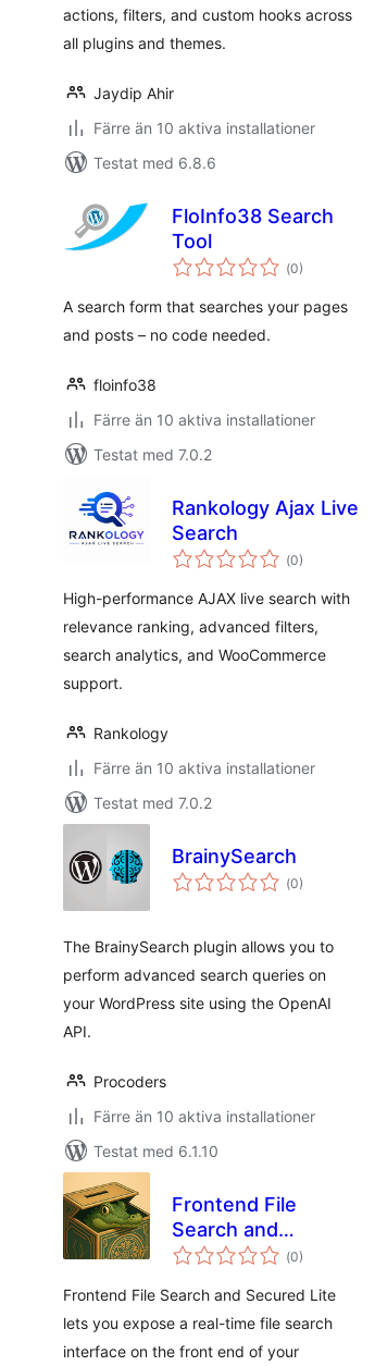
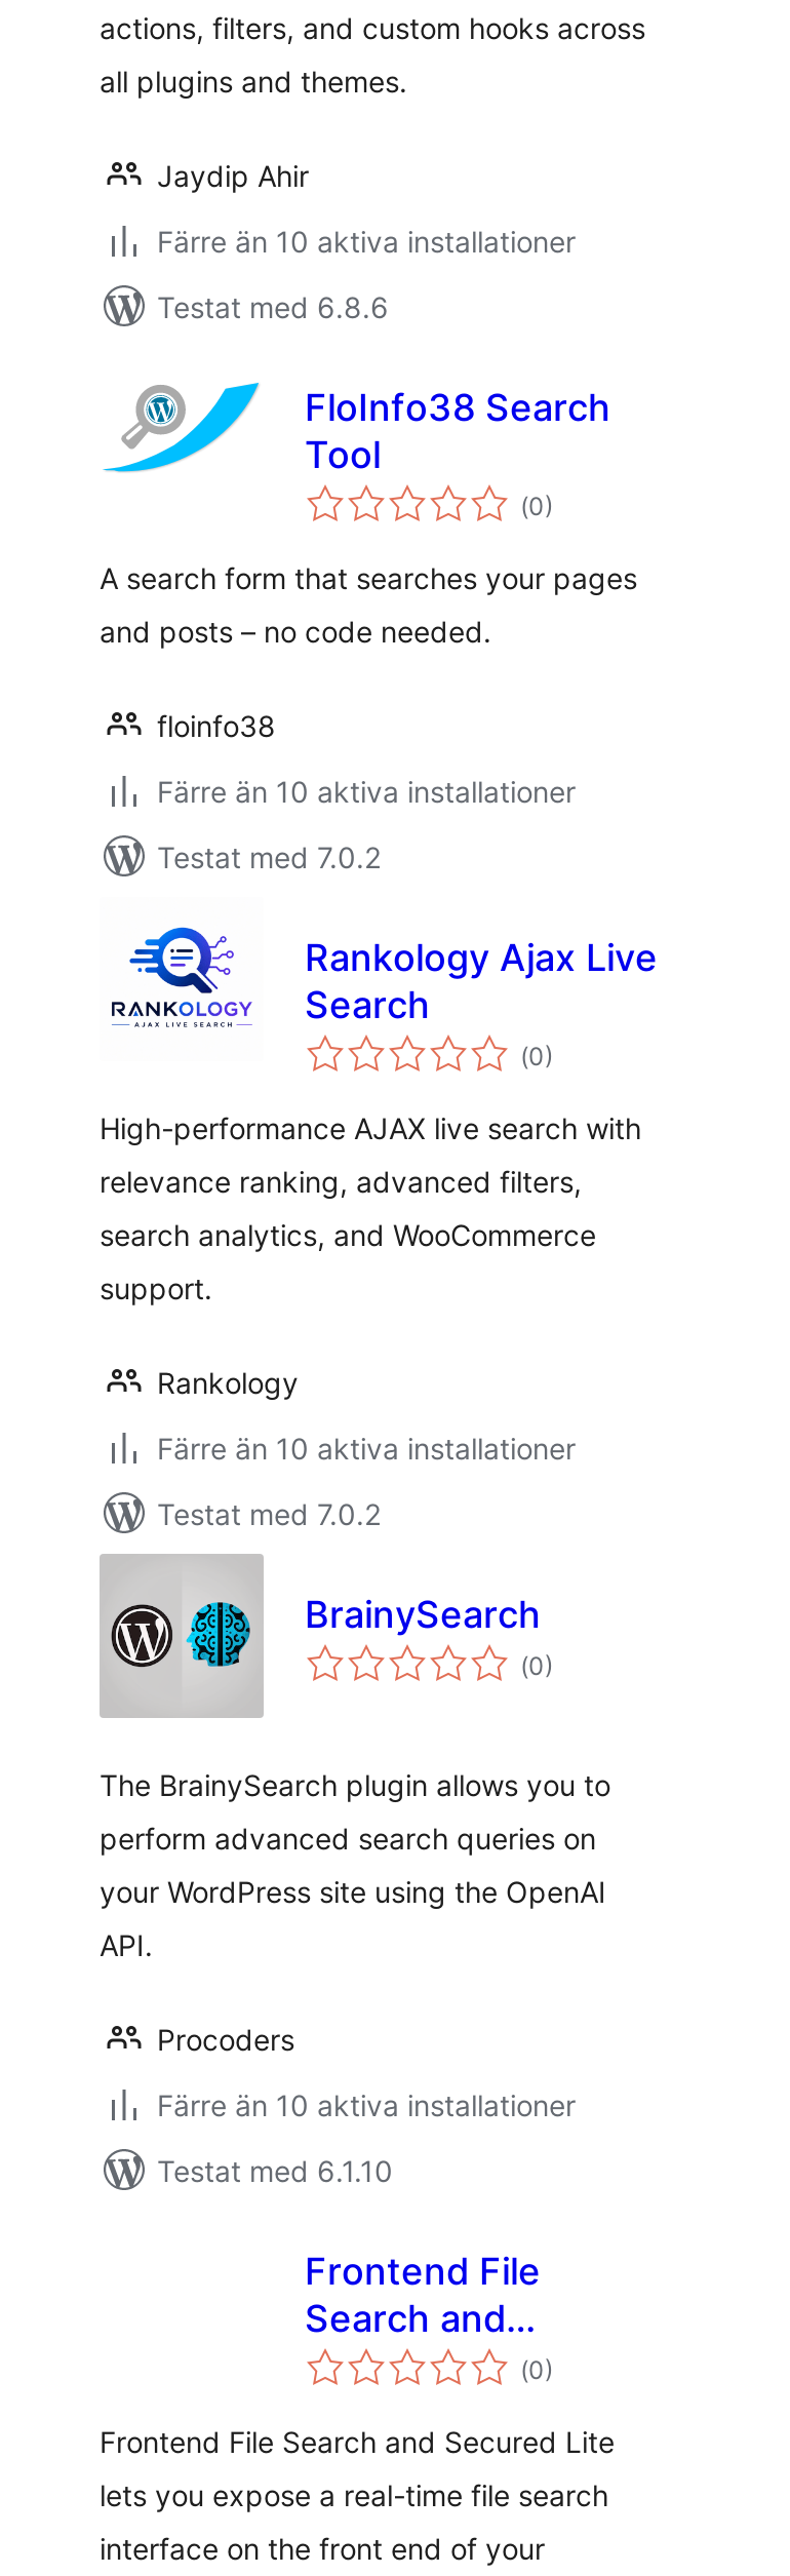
- [image]
